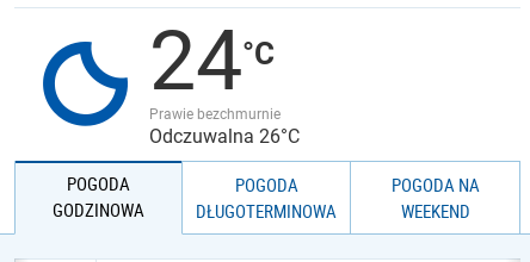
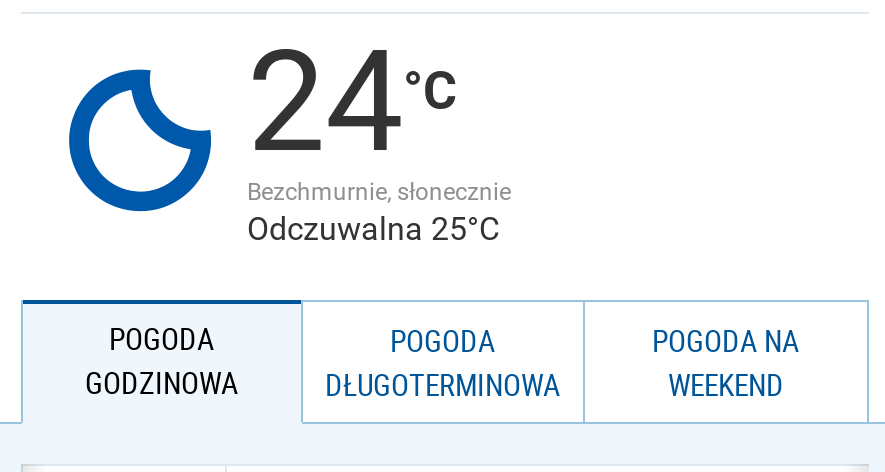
- Prawie bezchmurnie
- Odczuwalna 26°C
+ Bezchmurnie, słonecznie
+ Odczuwalna 25°C
